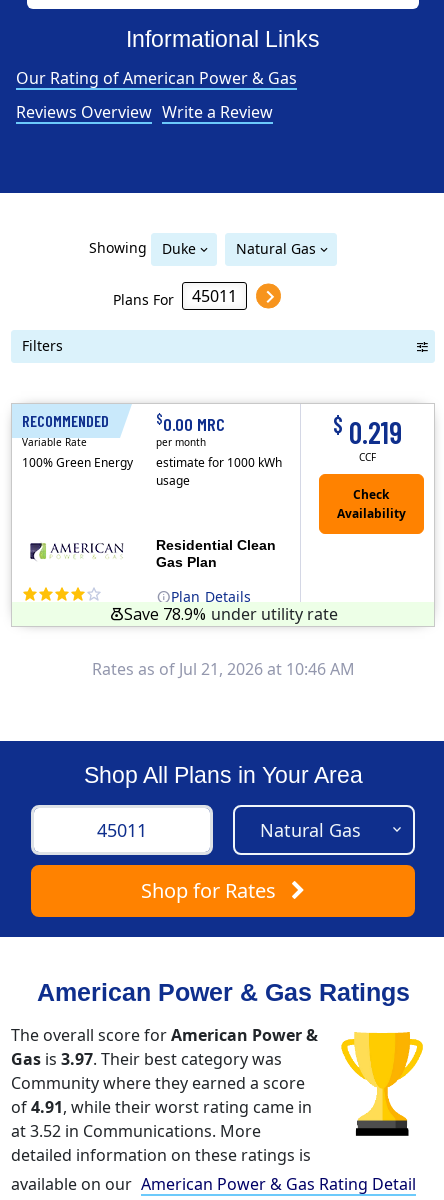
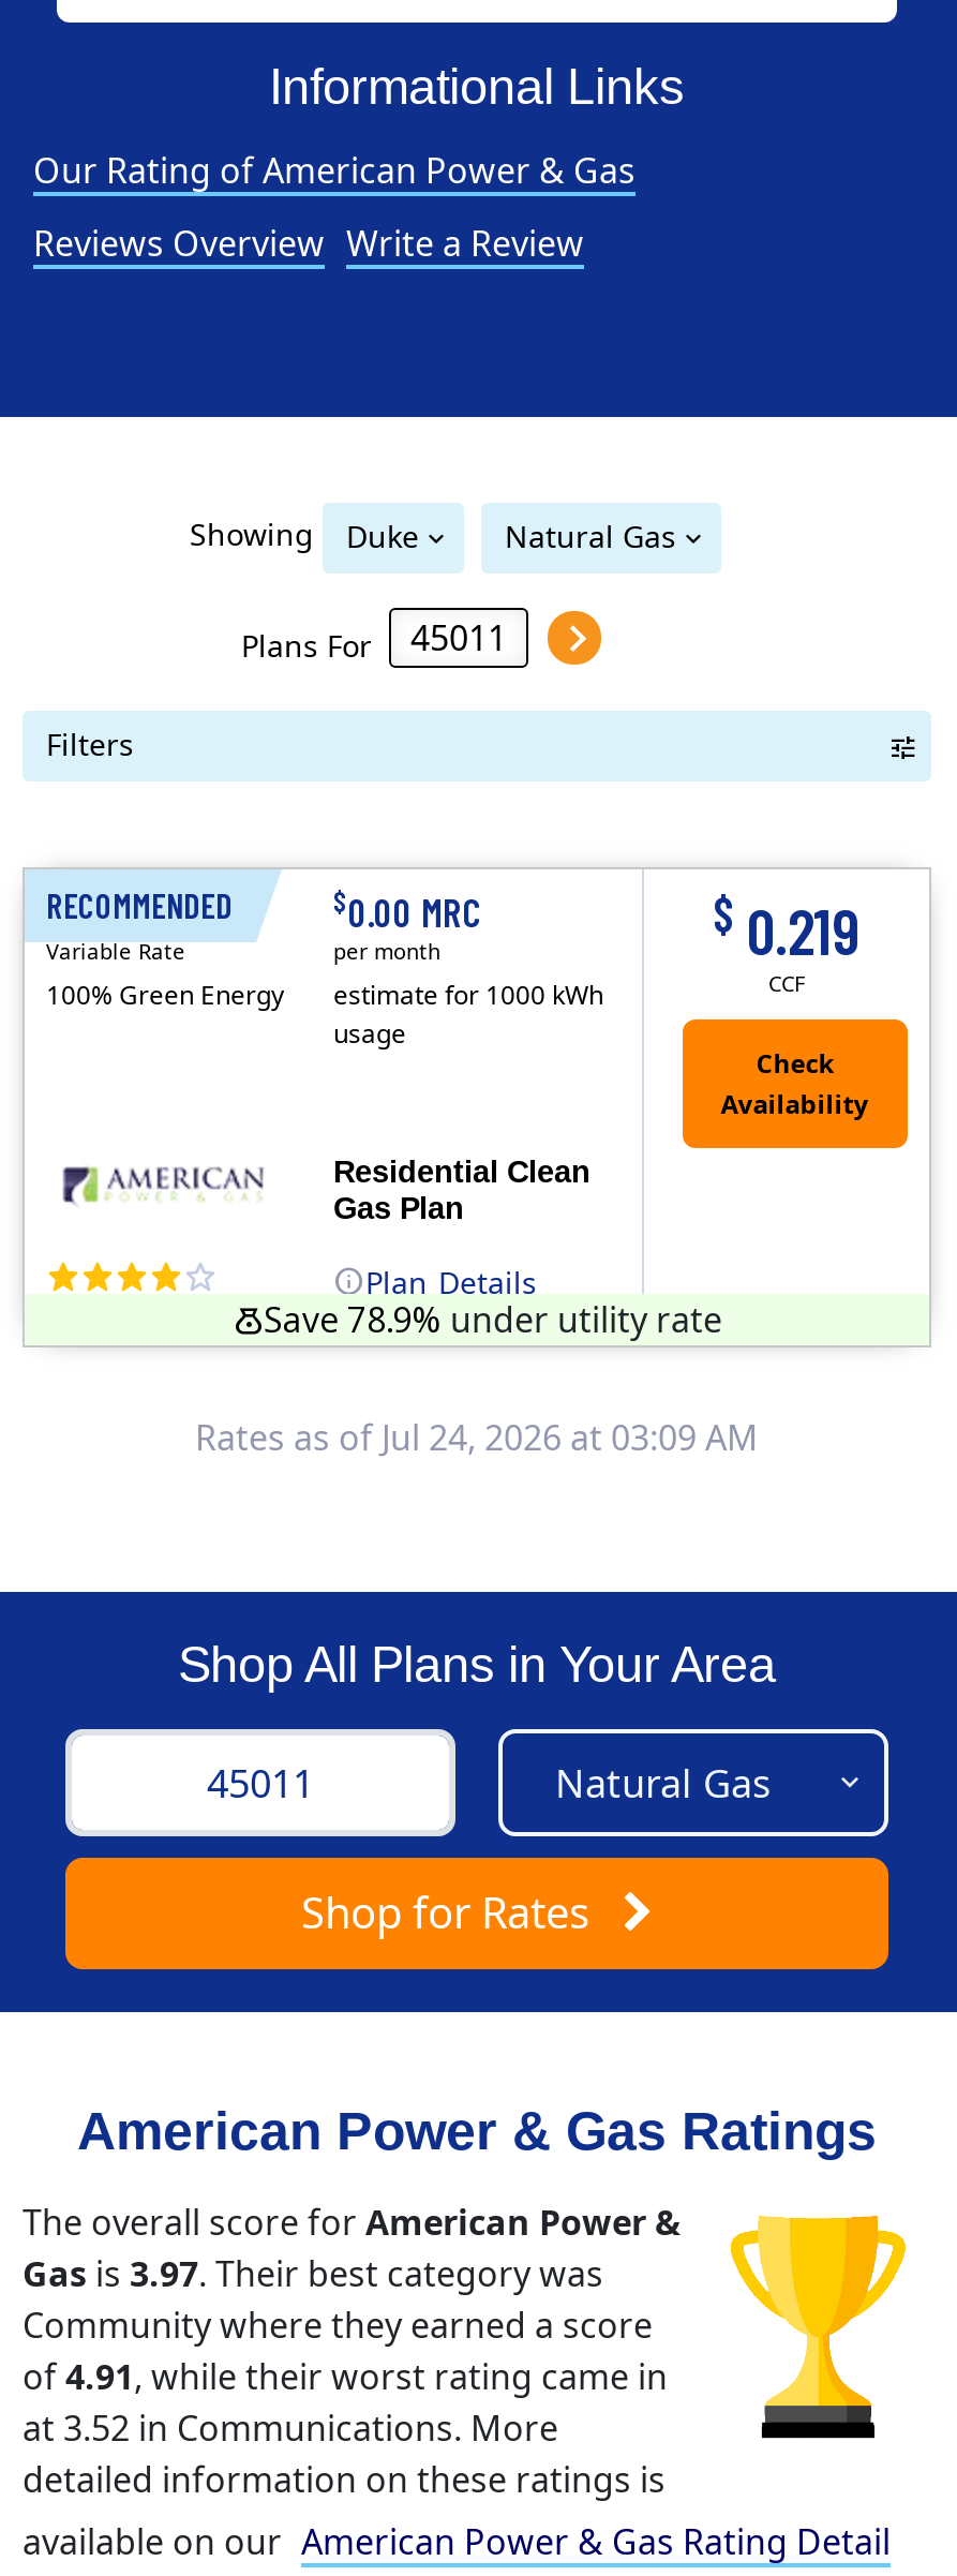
- Rates as of Jul 21, 2026 at 10:46 AM
+ Rates as of Jul 24, 2026 at 03:09 AM
